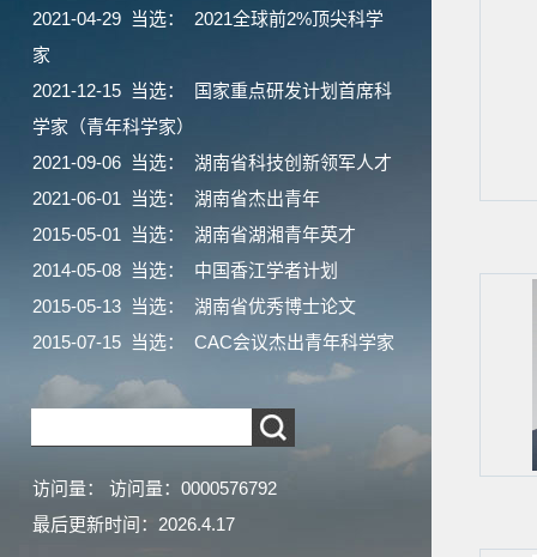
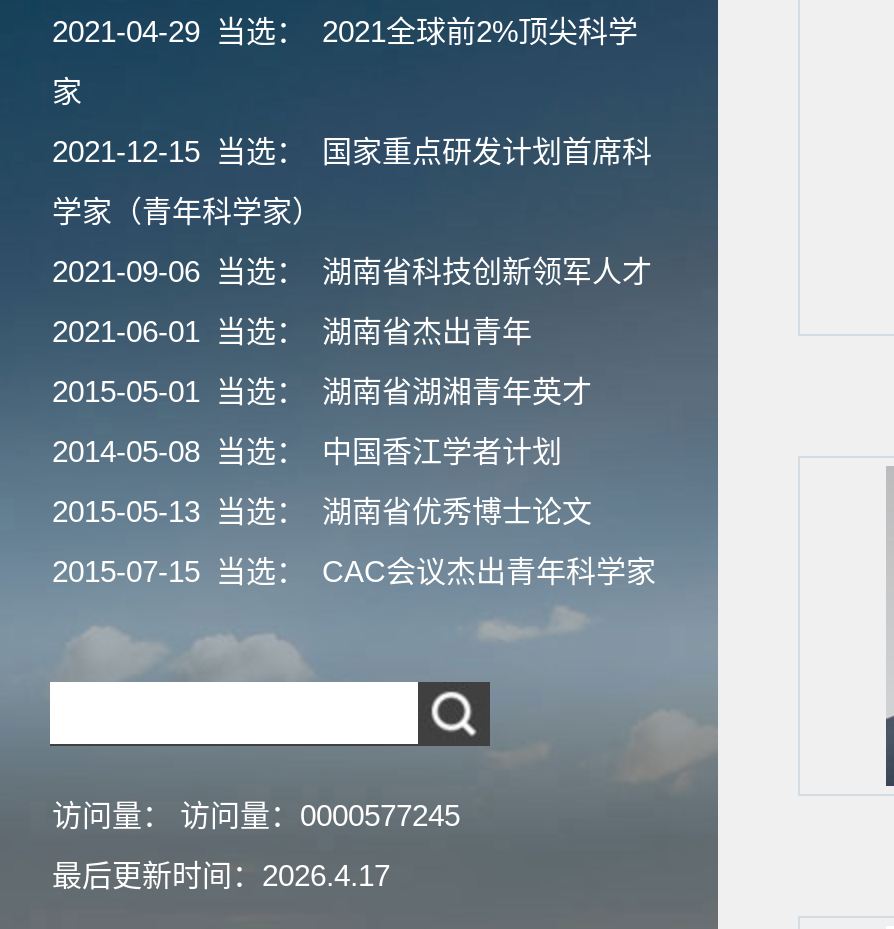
- 访问量：访问量：0000576792
+ 访问量：访问量：0000577245
